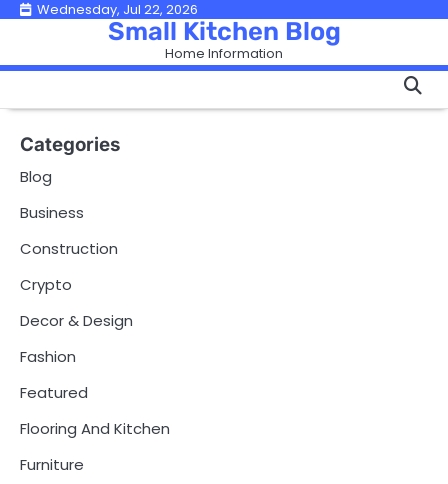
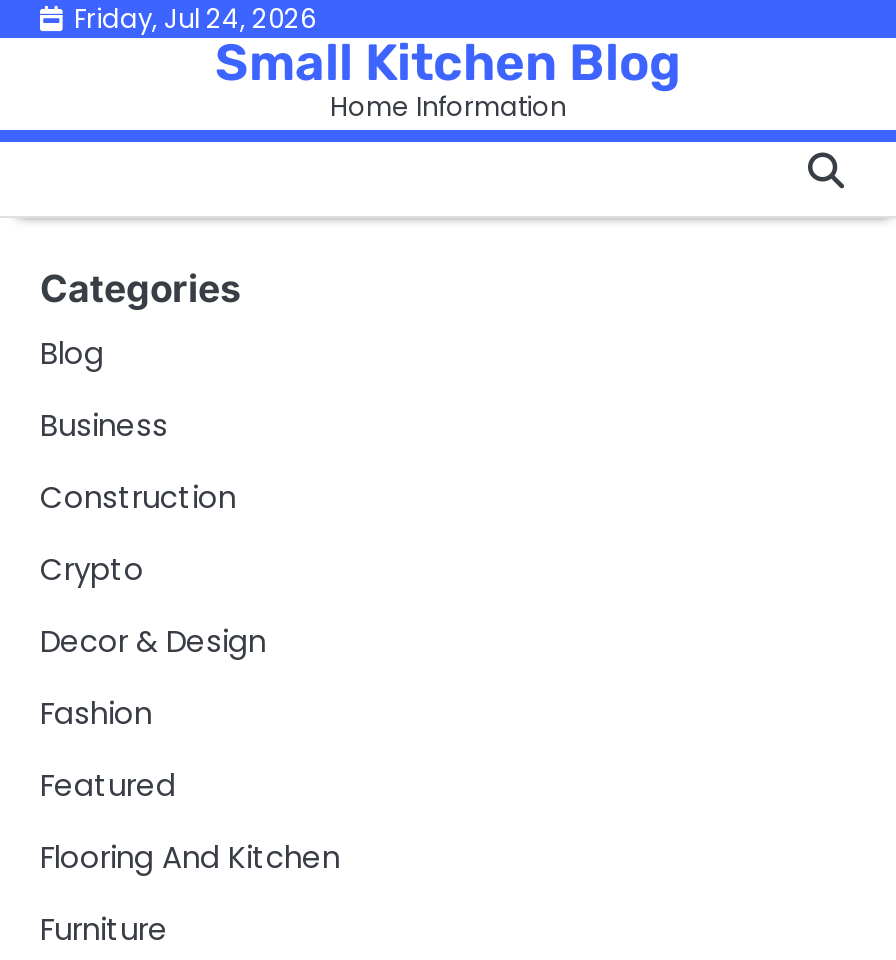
- Wednesday, Jul 22, 2026
+ Friday, Jul 24, 2026
